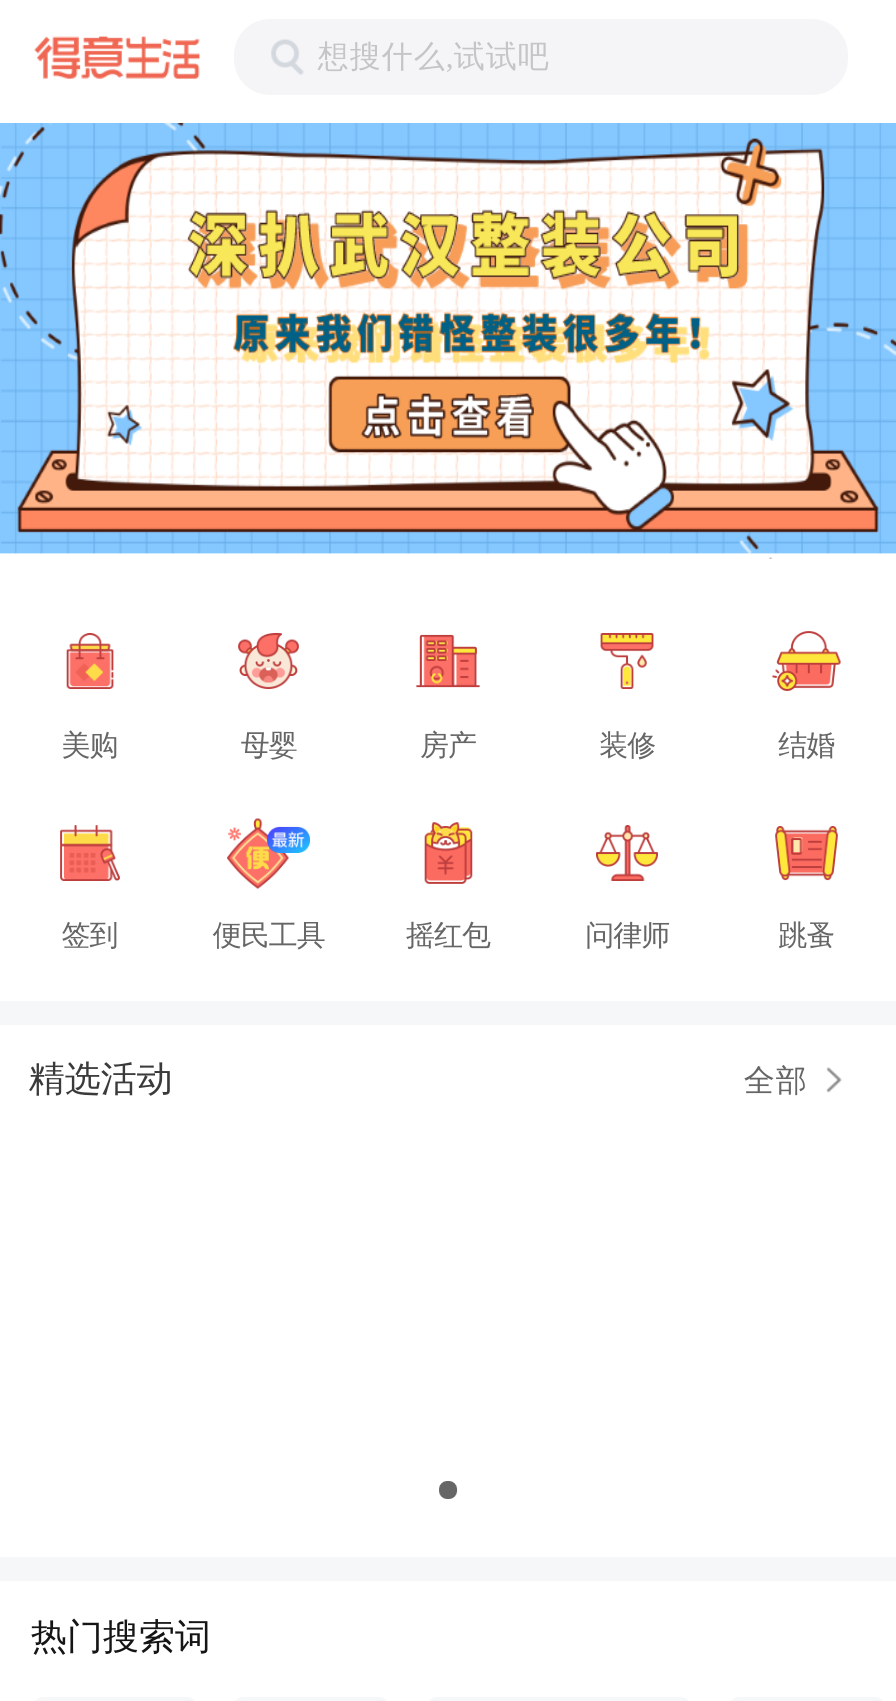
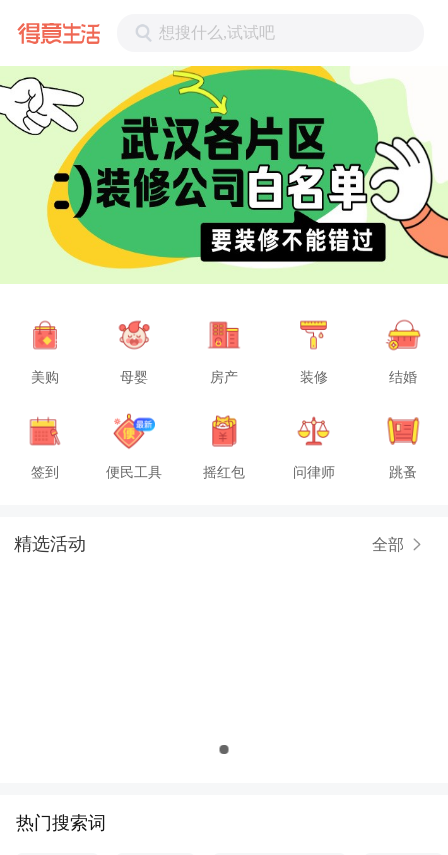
- [image]
+ [image]
